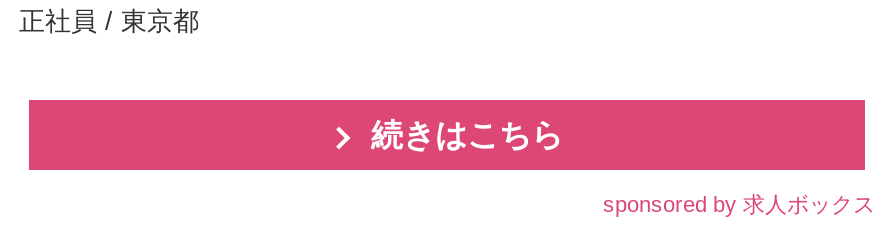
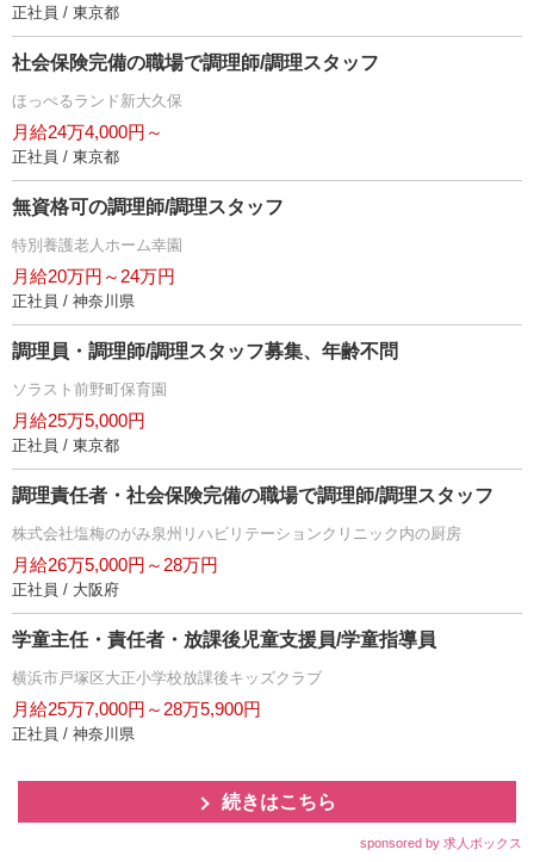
+ 社会保険完備の職場で調理師/調理スタッフ
+ ほっぺるランド新大久保
+ 月給24万4,000円～
+ 正社員 / 東京都
+ 無資格可の調理師/調理スタッフ
+ 特別養護老人ホーム幸園
+ 月給20万円～24万円
+ 正社員 / 神奈川県
+ 調理員・調理師/調理スタッフ募集、年齢不問
+ ソラスト前野町保育園
+ 月給25万5,000円
+ 正社員 / 東京都
+ 調理責任者・社会保険完備の職場で調理師/調理スタッフ
+ 株式会社塩梅のがみ泉州リハビリテーションクリニック内の厨房
+ 月給26万5,000円～28万円
+ 正社員 / 大阪府
+ 学童主任・責任者・放課後児童支援員/学童指導員
+ 横浜市戸塚区大正小学校放課後キッズクラブ
+ 月給25万7,000円～28万5,900円
+ 正社員 / 神奈川県
